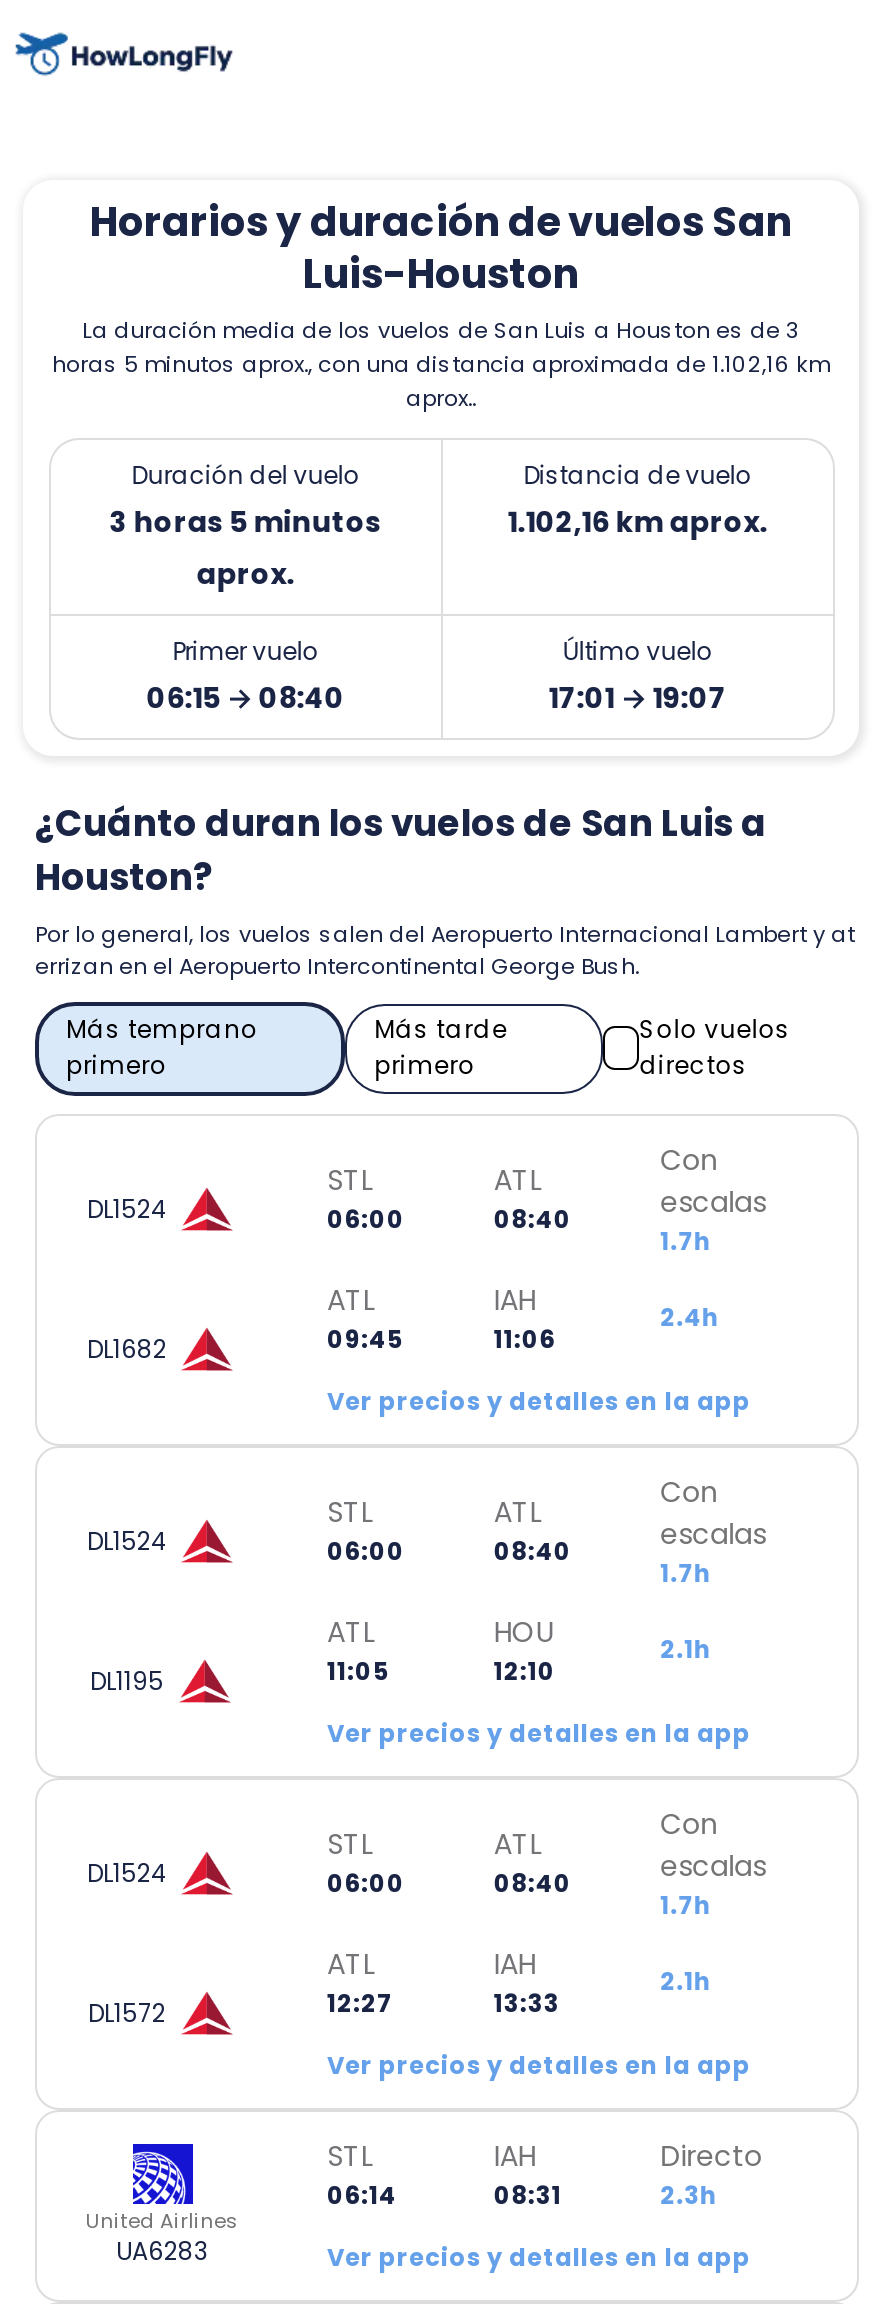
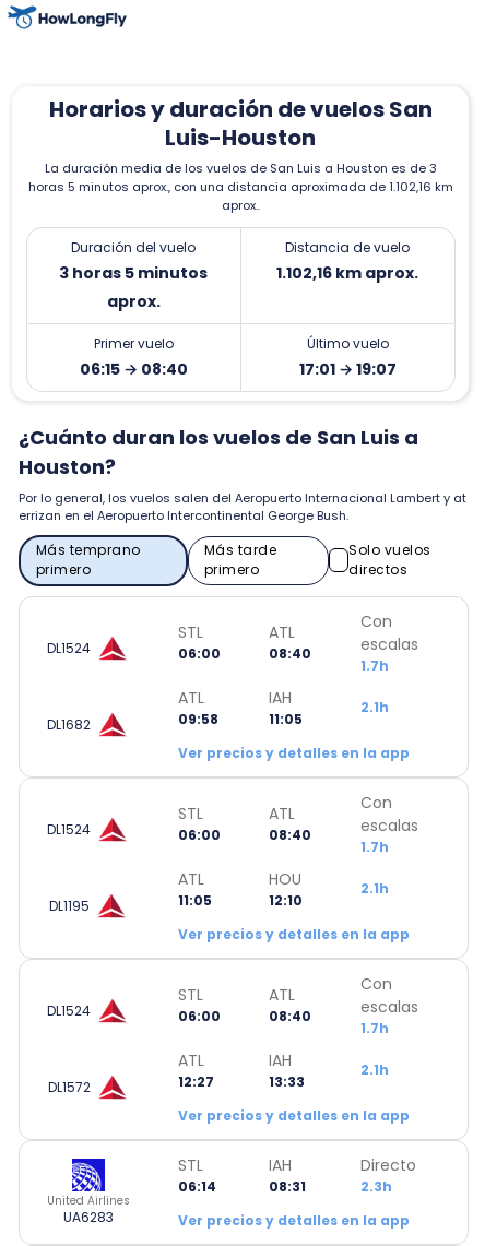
- 2.4h
+ 2.1h

- 09:45
+ 09:58

- 11:06
+ 11:05
